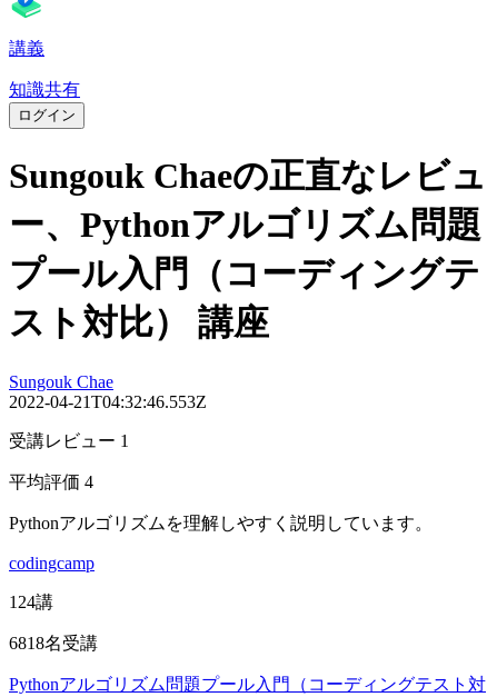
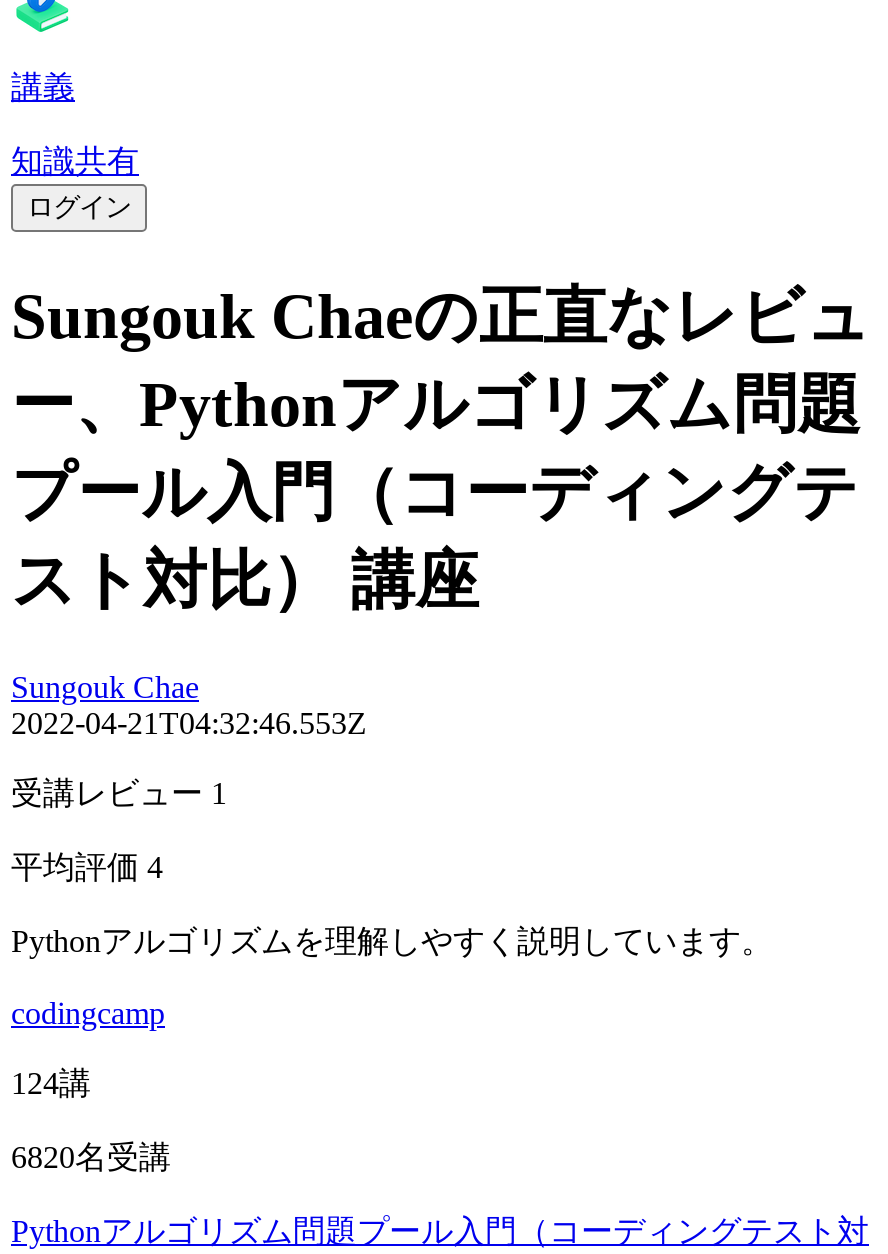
- 6818名受講
+ 6820名受講
